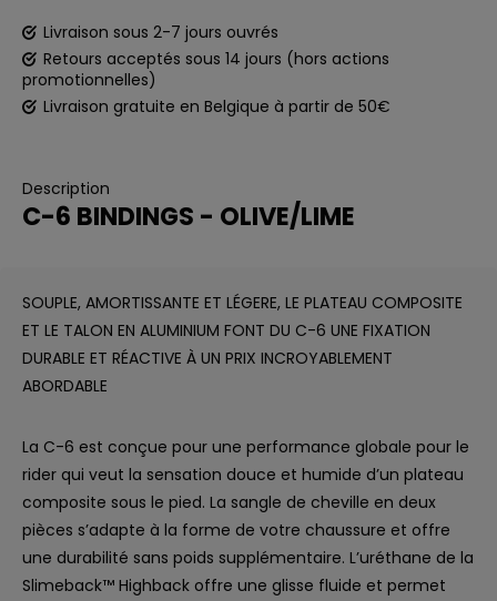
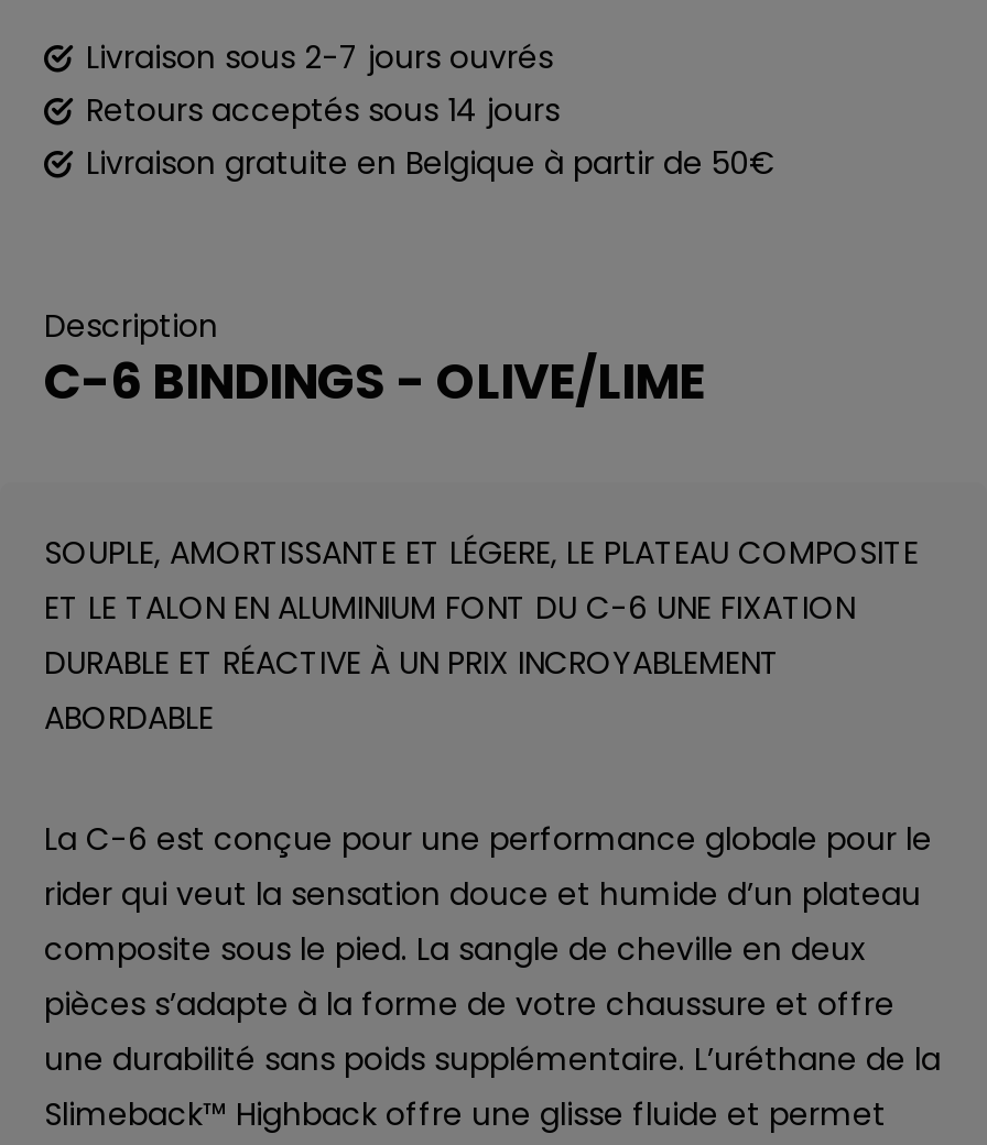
- Retours acceptés sous 14 jours (hors actions
- promotionnelles)
+ Retours acceptés sous 14 jours
